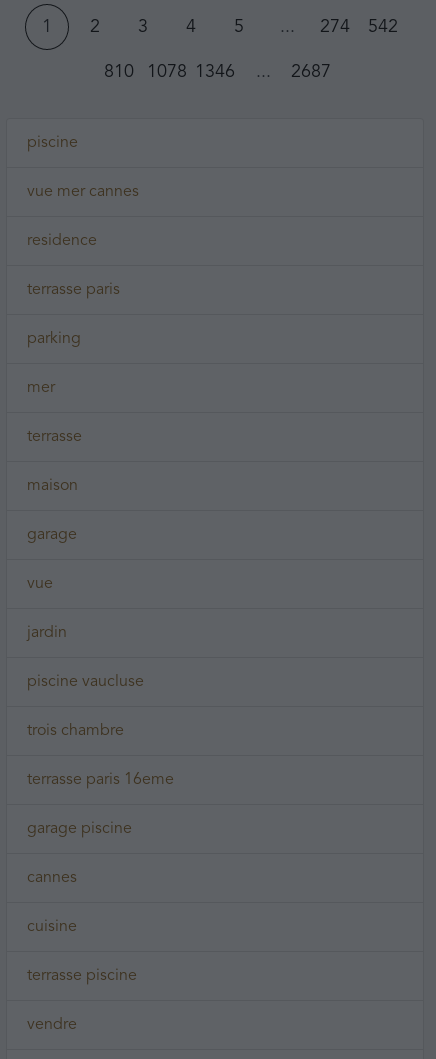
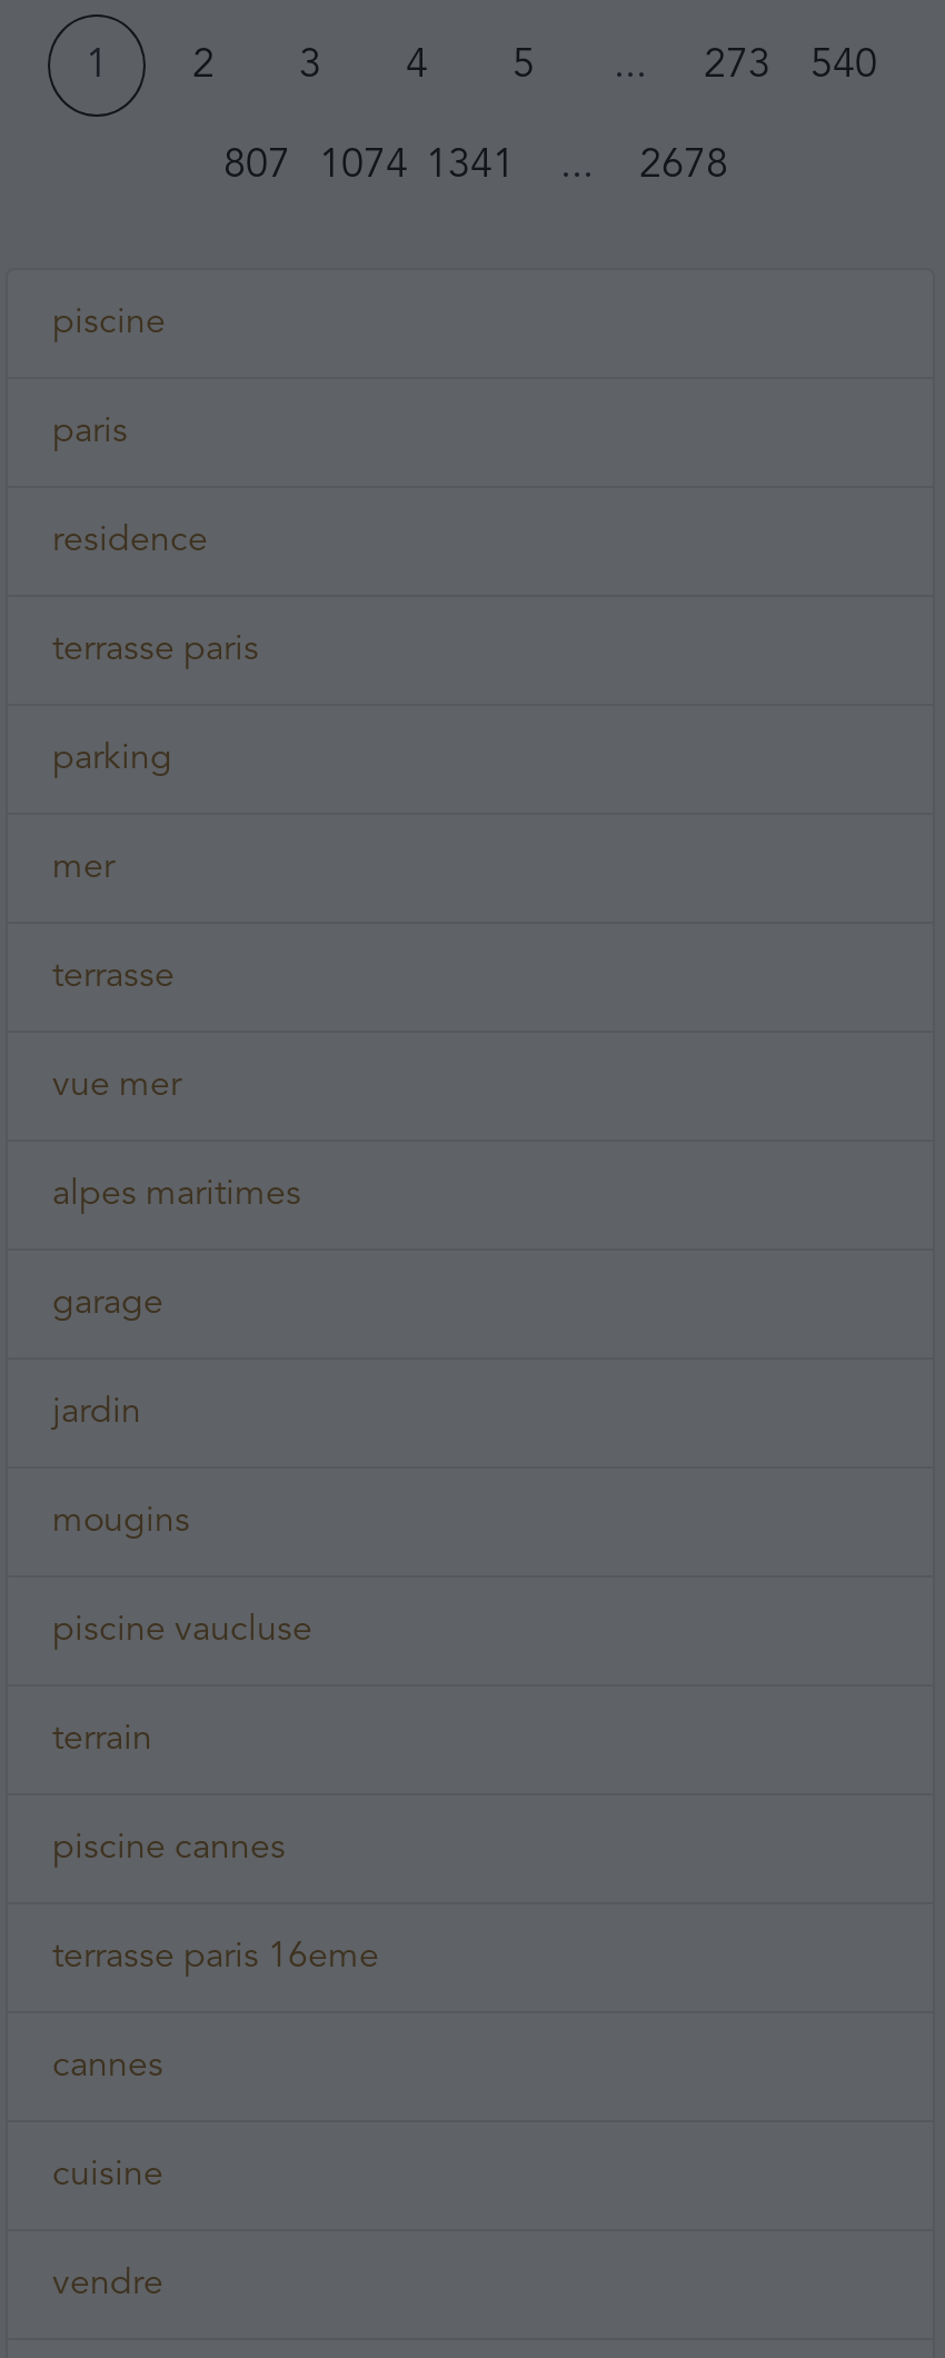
- 274
+ 273

- 542
+ 540

- 810
+ 807

- 1078 1346
+ 1074 1341

- 2687
+ 2678

- vue mer cannes
+ paris

- maison
+ vue mer
+ alpes maritimes

moved down: garage

- vue

+ mougins

moved down: piscine vaucluse

- trois chambre
+ terrain
+ piscine cannes

moved down: terrasse paris 16eme

- garage piscine

moved down: cannes | cuisine

- terrasse piscine
